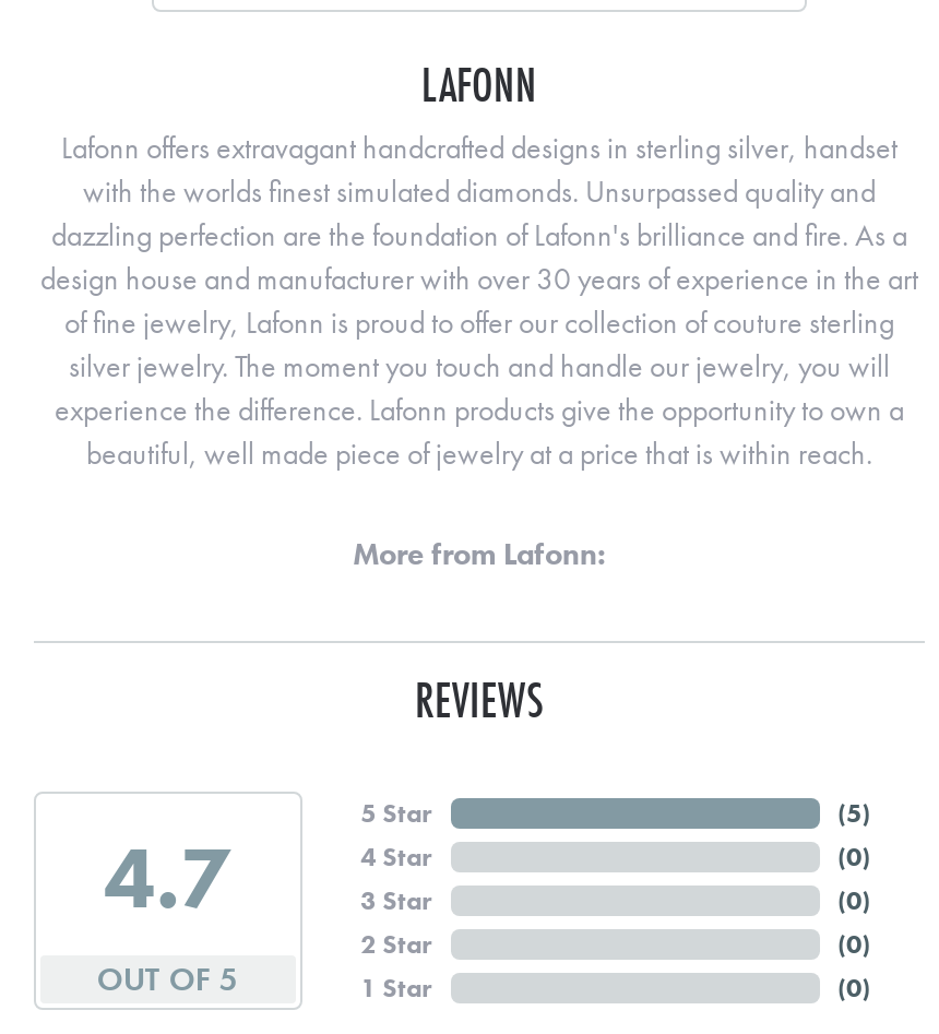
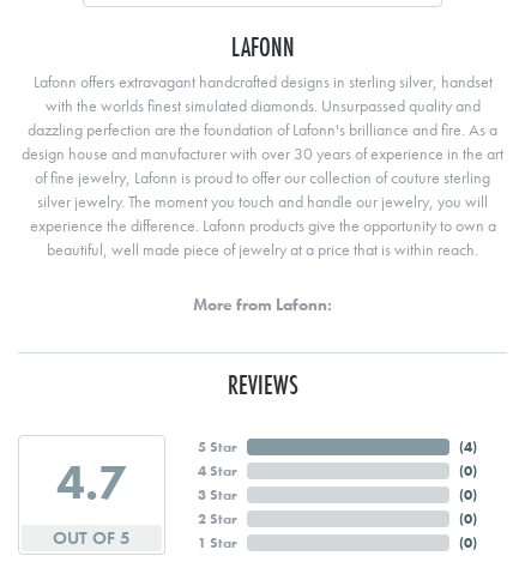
- (5)
+ (4)
